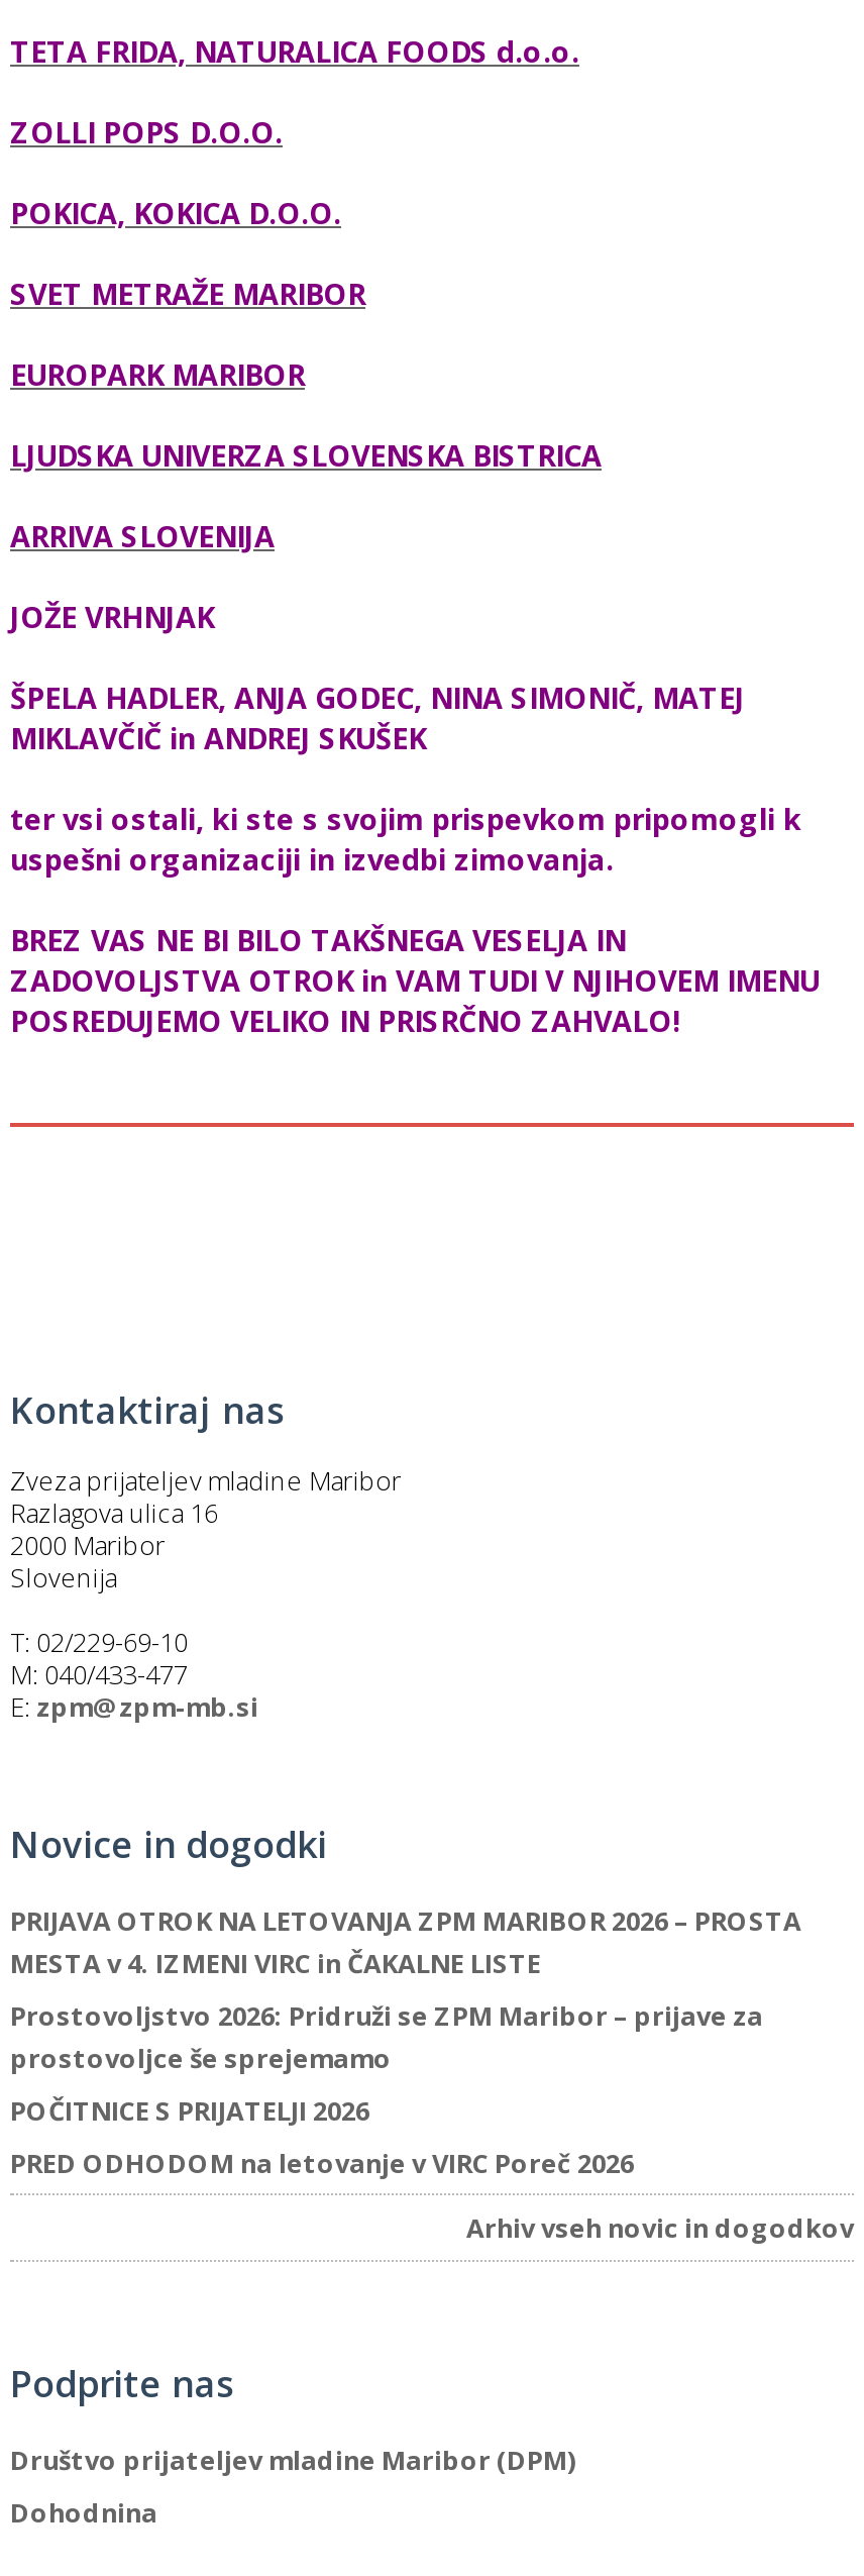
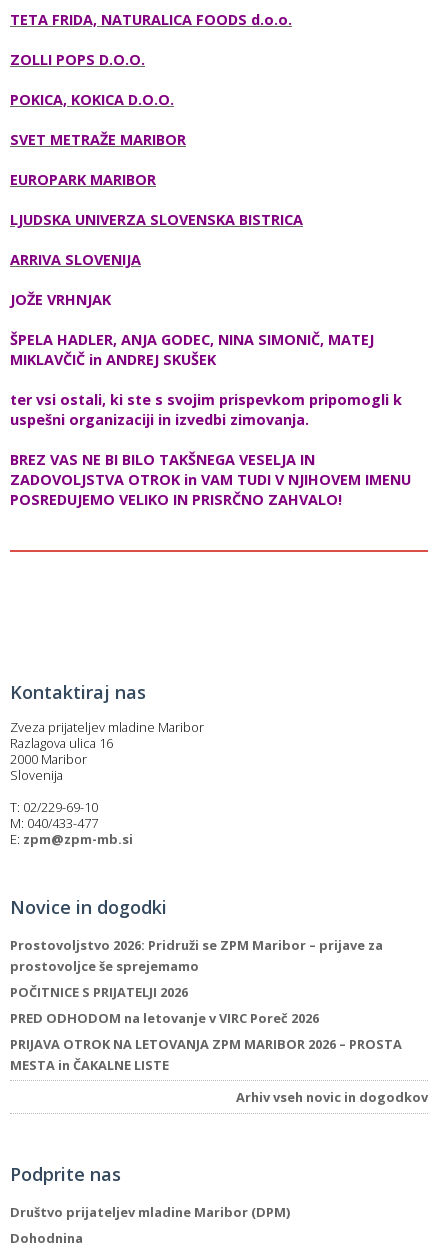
moved down: PRIJAVA OTROK NA LETOVANJA ZPM MARIBOR 2026 – PROSTA

- MESTA v 4. IZMENI VIRC in ČAKALNE LISTE

moved up: Prostovoljstvo 2026: Pridruži se ZPM Maribor – prijave za | prostovoljce še sprejemamo | POČITNICE S PRIJATELJI 2026 | PRED ODHODOM na letovanje v VIRC Poreč 2026

+ MESTA in ČAKALNE LISTE
